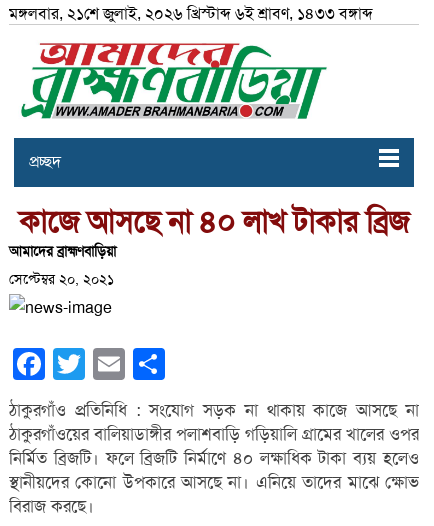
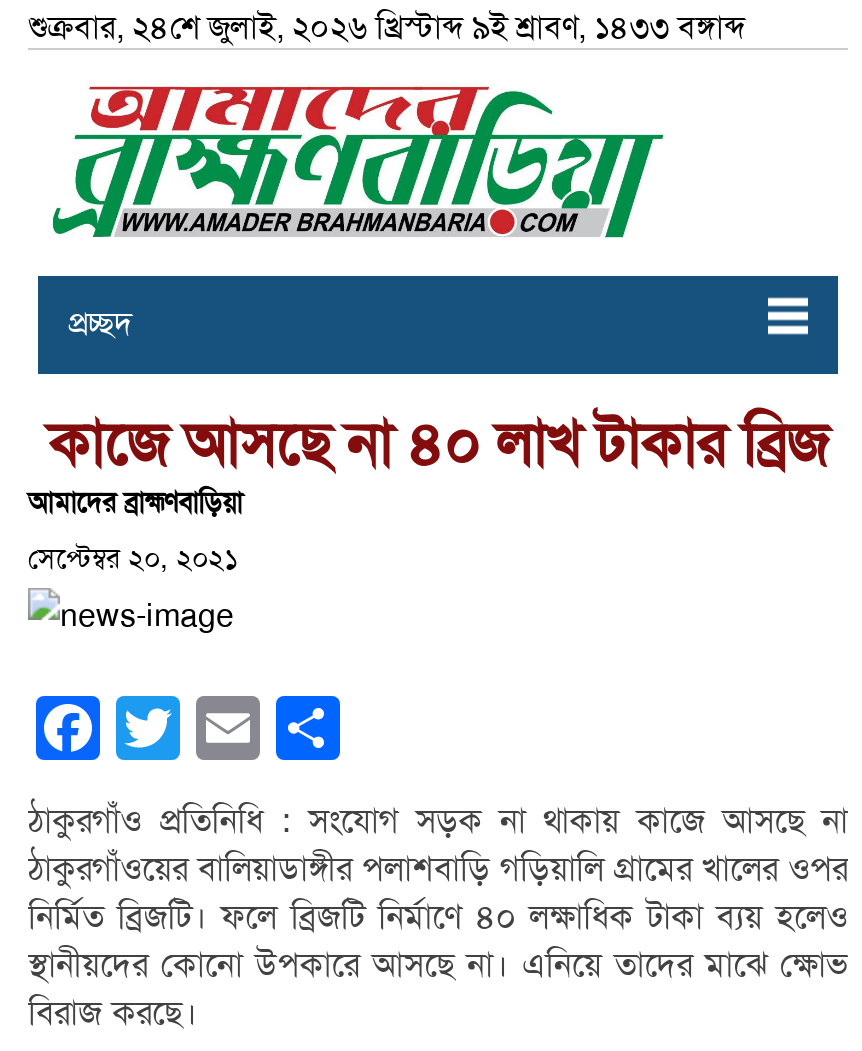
- মঙ্গলবার, ২১শে জুলাই, ২০২৬ খ্রিস্টাব্দ ৬ই শ্রাবণ, ১৪৩৩ বঙ্গাব্দ
+ শুক্রবার, ২৪শে জুলাই, ২০২৬ খ্রিস্টাব্দ ৯ই শ্রাবণ, ১৪৩৩ বঙ্গাব্দ
